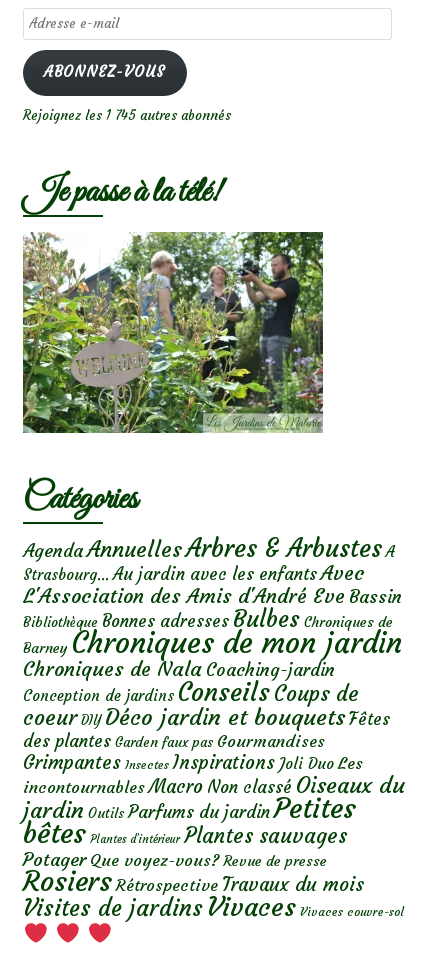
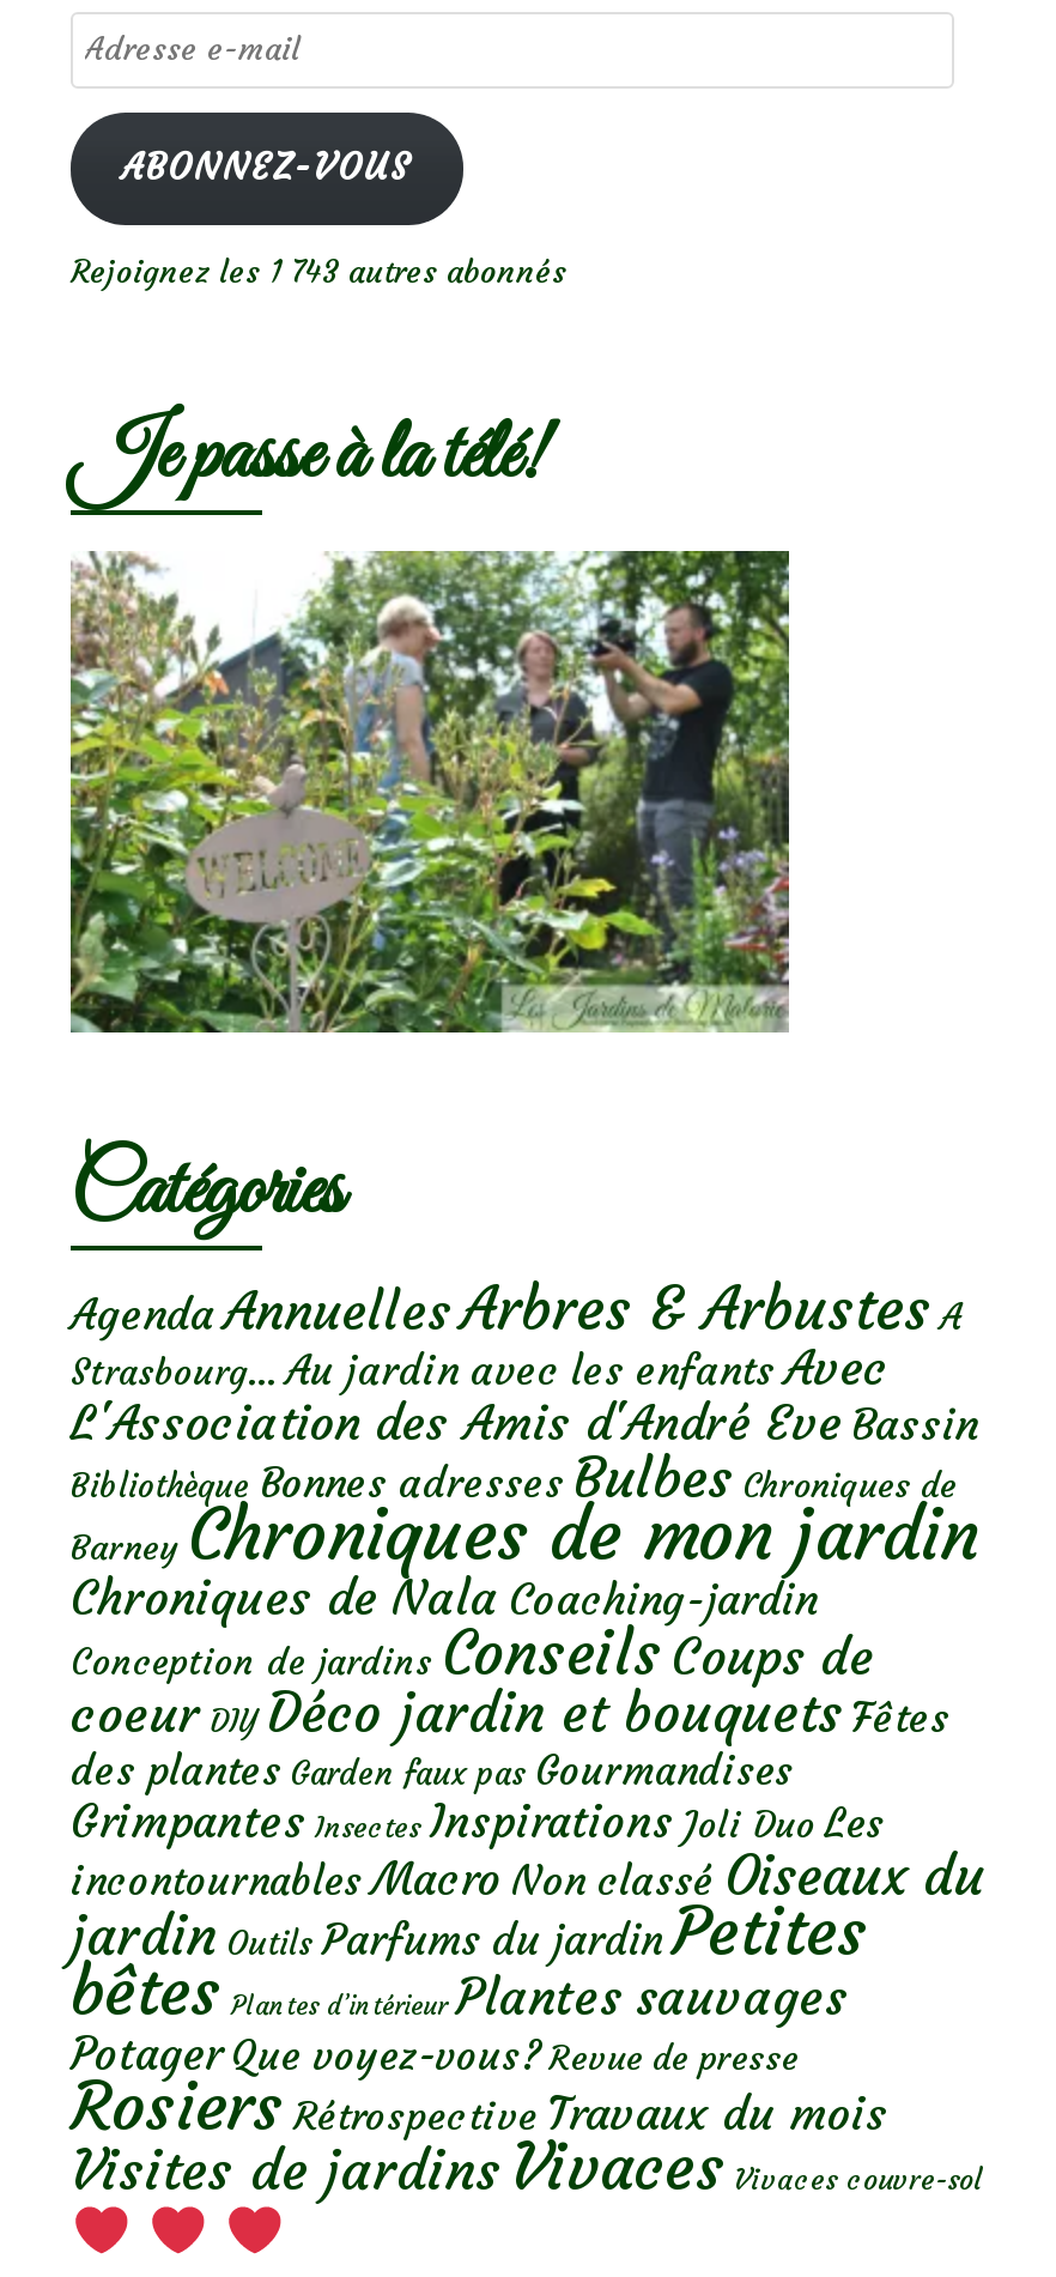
- Rejoignez les 1 745 autres abonnés
+ Rejoignez les 1 743 autres abonnés
